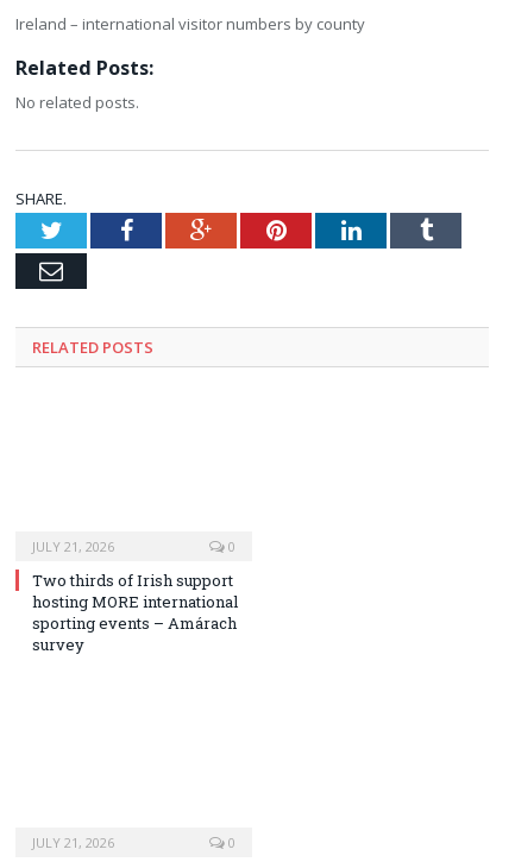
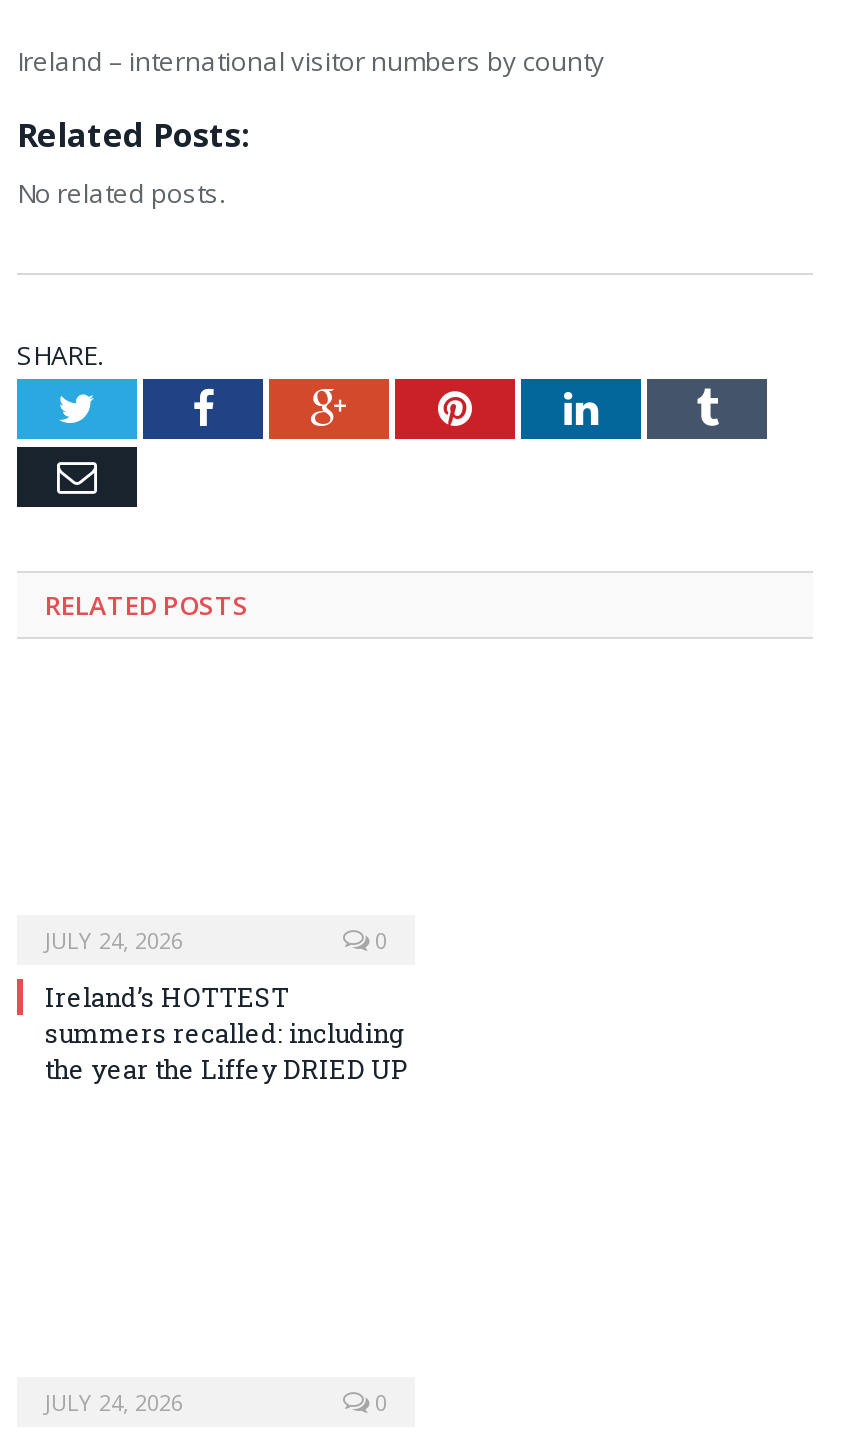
- JULY 21, 2026
+ JULY 24, 2026

- Two thirds of Irish support
- hosting MORE international
- sporting events – Amárach
- survey
+ Ireland’s HOTTEST
+ summers recalled: including
+ the year the Liffey DRIED UP

- JULY 21, 2026
+ JULY 24, 2026
